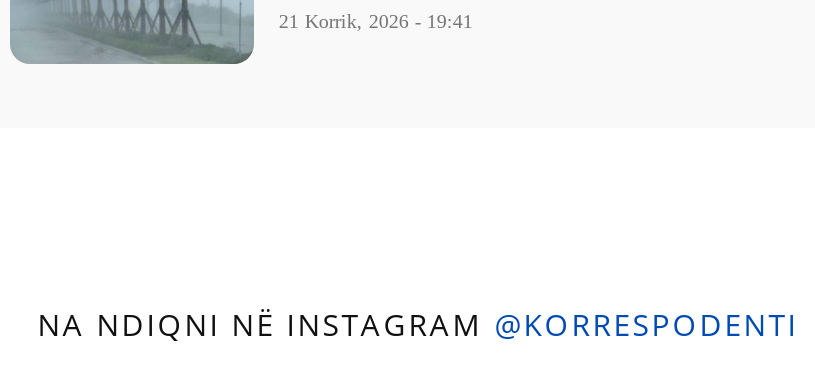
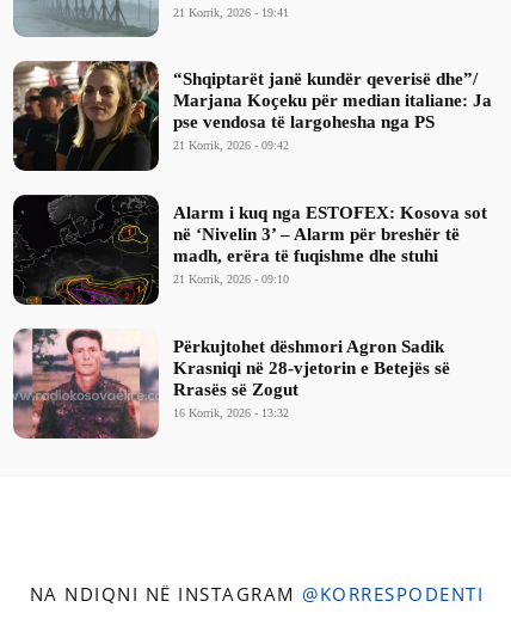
+ [image]
+ “Shqiptarët janë kundër qeverisë dhe”/
+ Marjana Koçeku për median italiane: Ja
+ pse vendosa të largohesha nga PS
+ 21 Korrik, 2026 - 09:42

+ [image]
+ Alarm i kuq nga ESTOFEX: Kosova sot
+ në ‘Nivelin 3’ – Alarm për breshër të
+ madh, erëra të fuqishme dhe stuhi
+ 21 Korrik, 2026 - 09:10

+ [image]
+ Përkujtohet dëshmori Agron Sadik
+ Krasniqi në 28-vjetorin e Betejës së
+ Rrasës së Zogut
+ 16 Korrik, 2026 - 13:32
